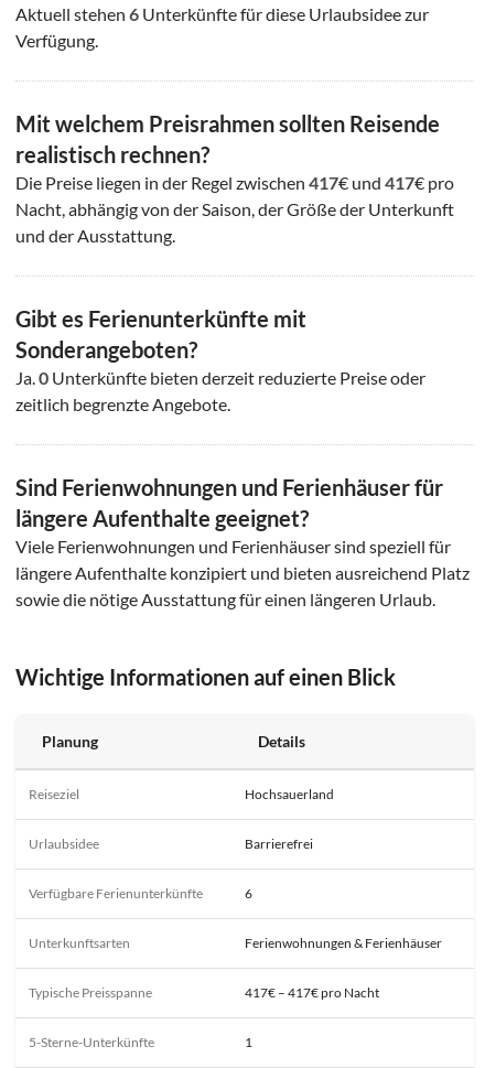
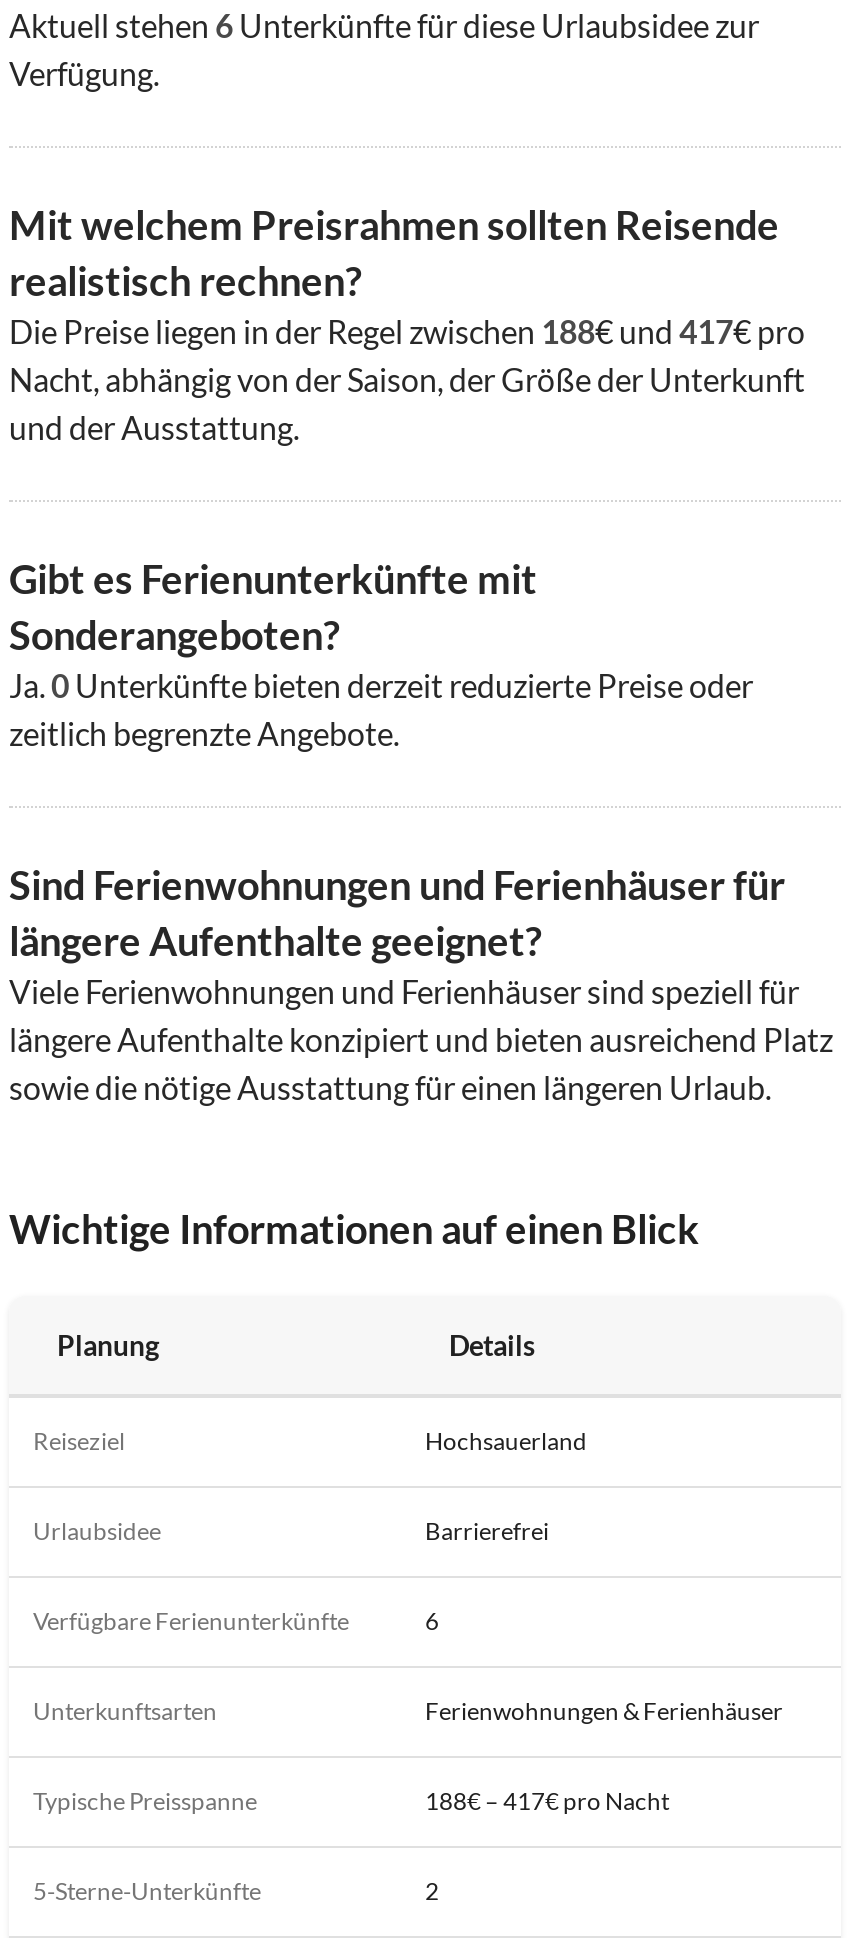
- Die Preise liegen in der Regel zwischen 417€ und 417€ pro
+ Die Preise liegen in der Regel zwischen 188€ und 417€ pro

- 417€ – 417€ pro Nacht
+ 188€ – 417€ pro Nacht

- 1
+ 2
